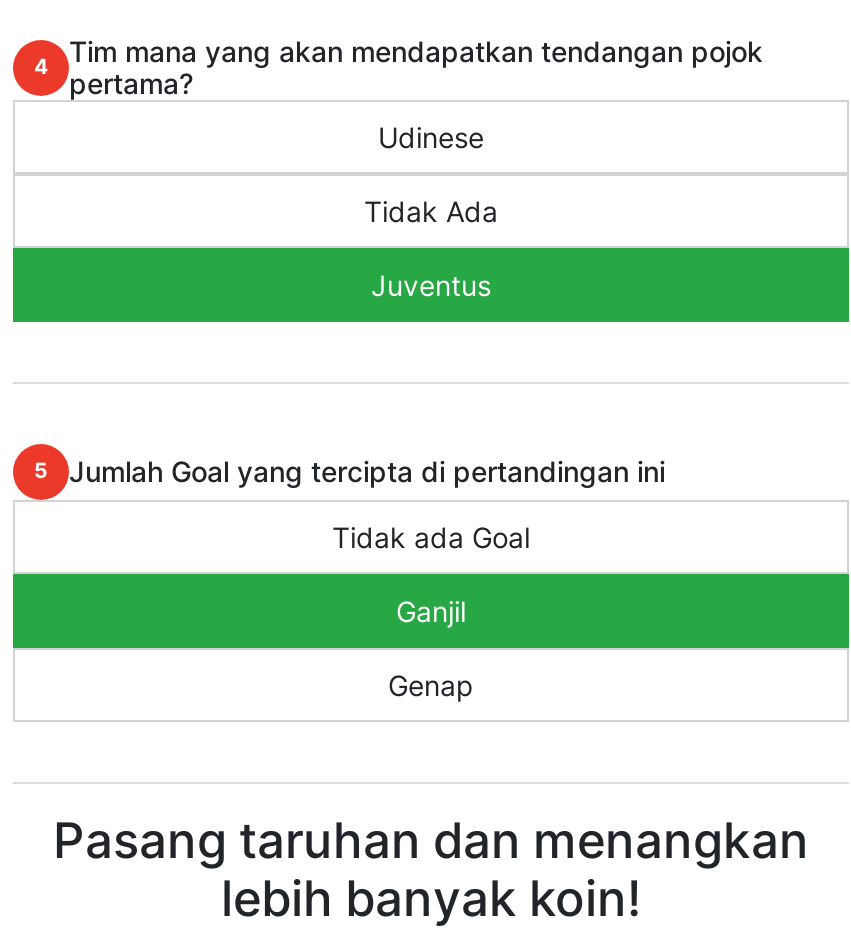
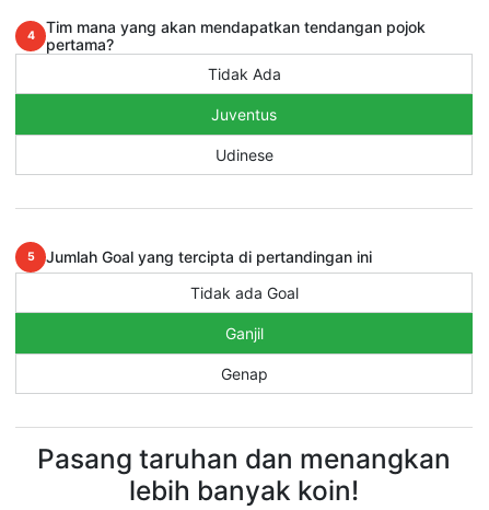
moved down: Udinese

moved up: Tidak Ada | Juventus
